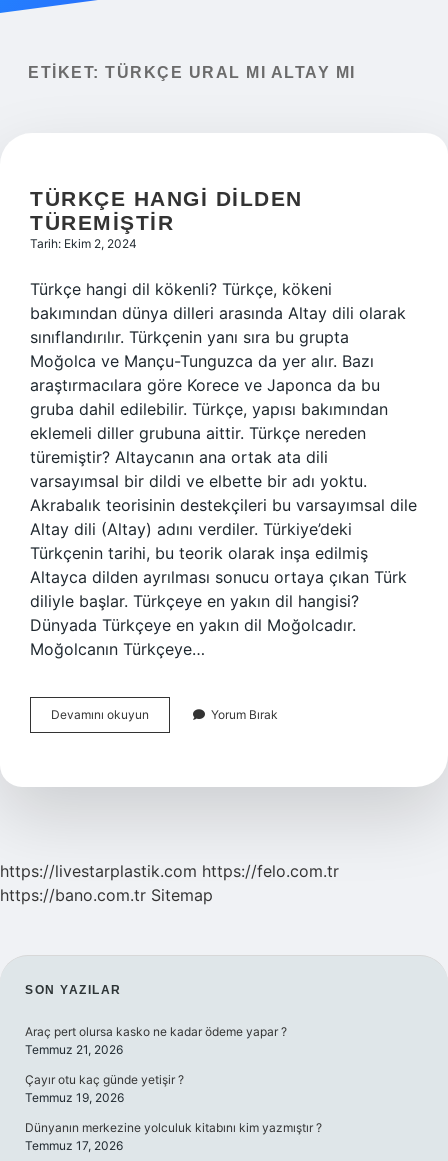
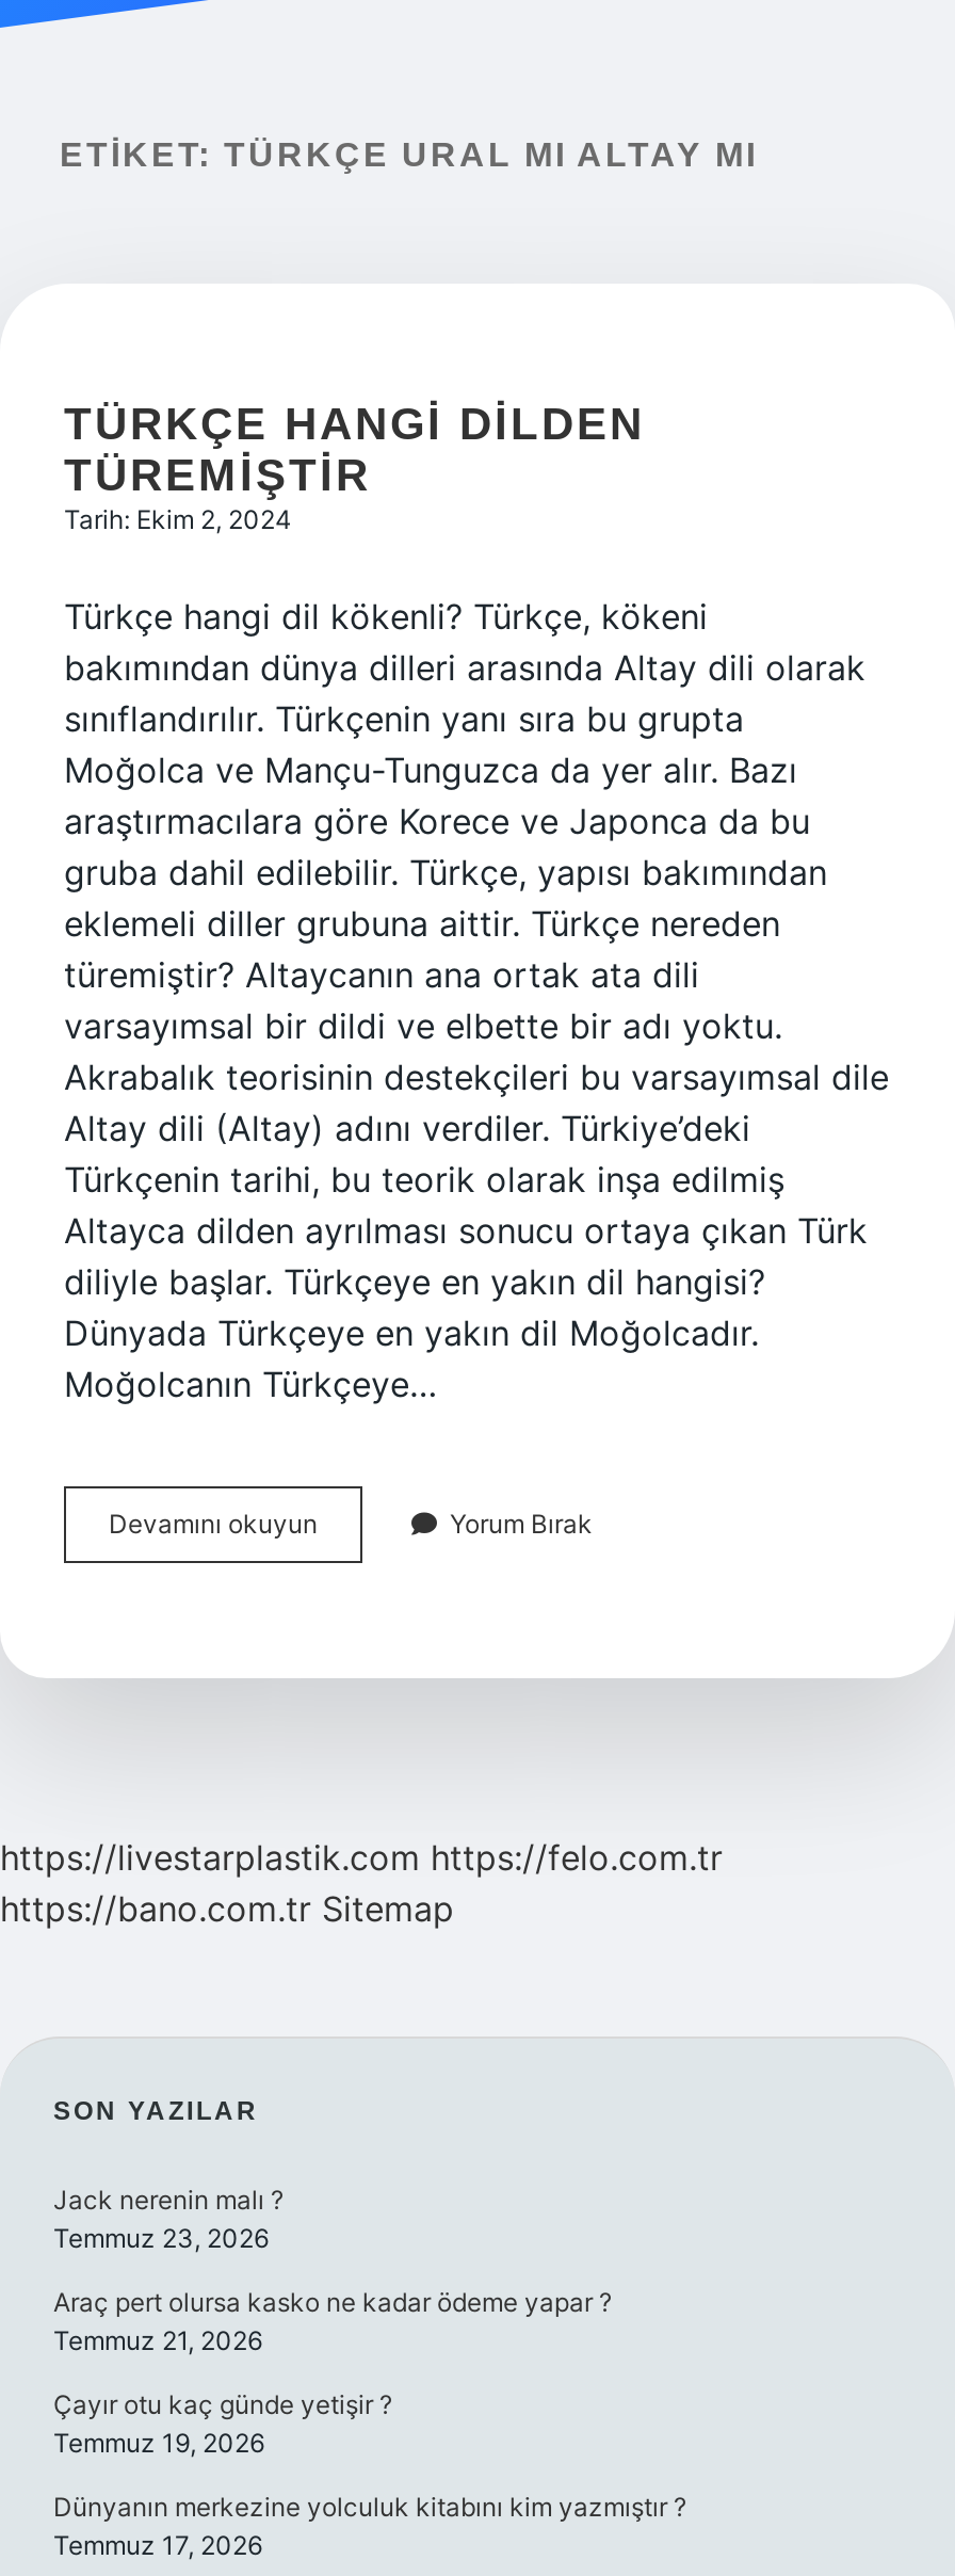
+ Jack nerenin malı ?
+ Temmuz 23, 2026
